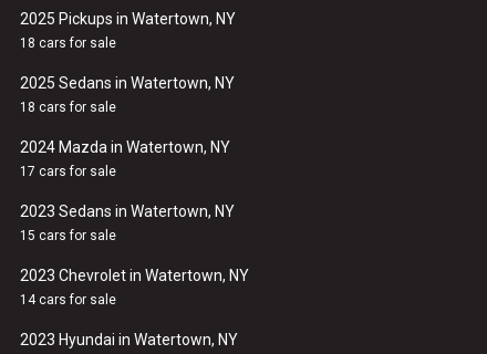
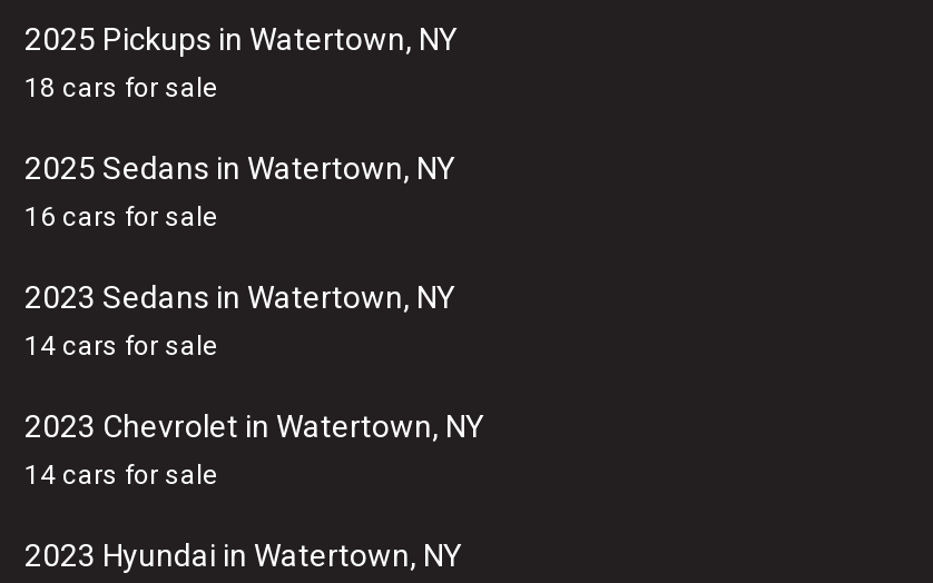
- 18 cars for sale
- 2024 Mazda in Watertown, NY
- 17 cars for sale
+ 16 cars for sale

- 15 cars for sale
+ 14 cars for sale
